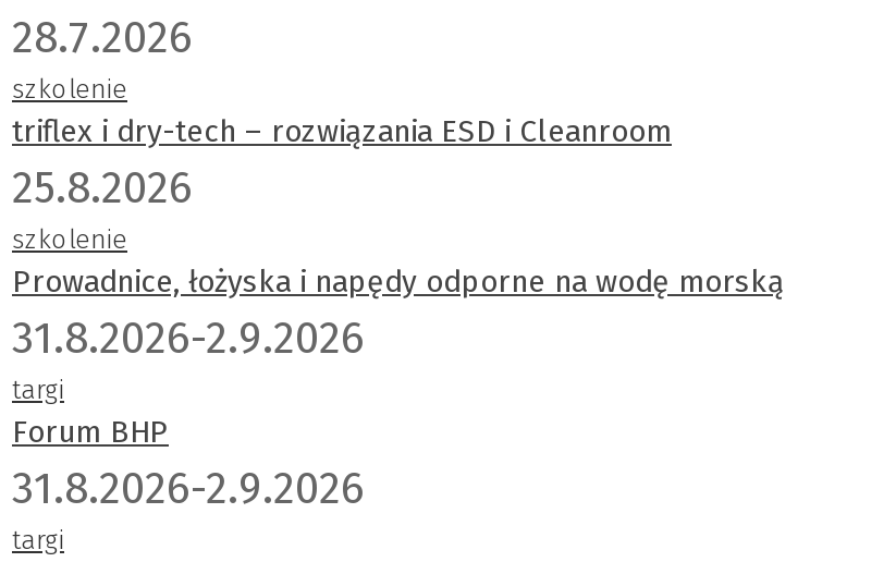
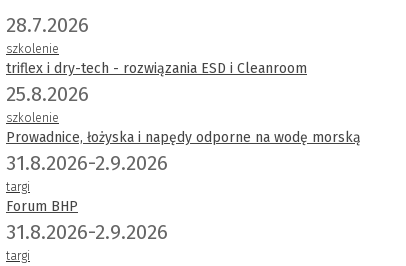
- triflex i dry-tech – rozwiązania ESD i Cleanroom
+ triflex i dry-tech - rozwiązania ESD i Cleanroom
